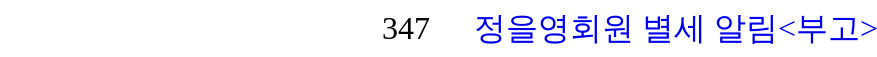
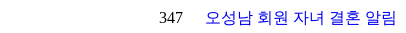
- 정을영회원 별세 알림<부고>
+ 오성남 회원 자녀 결혼 알림
